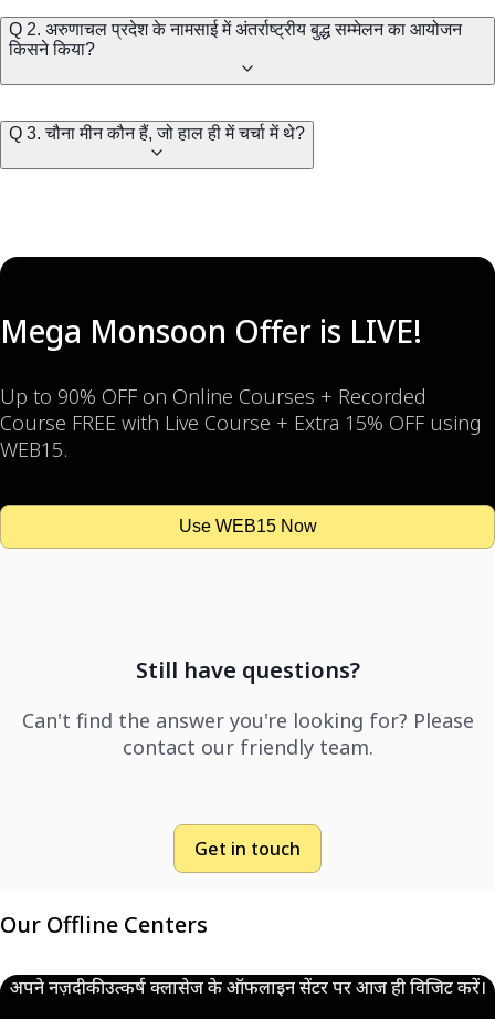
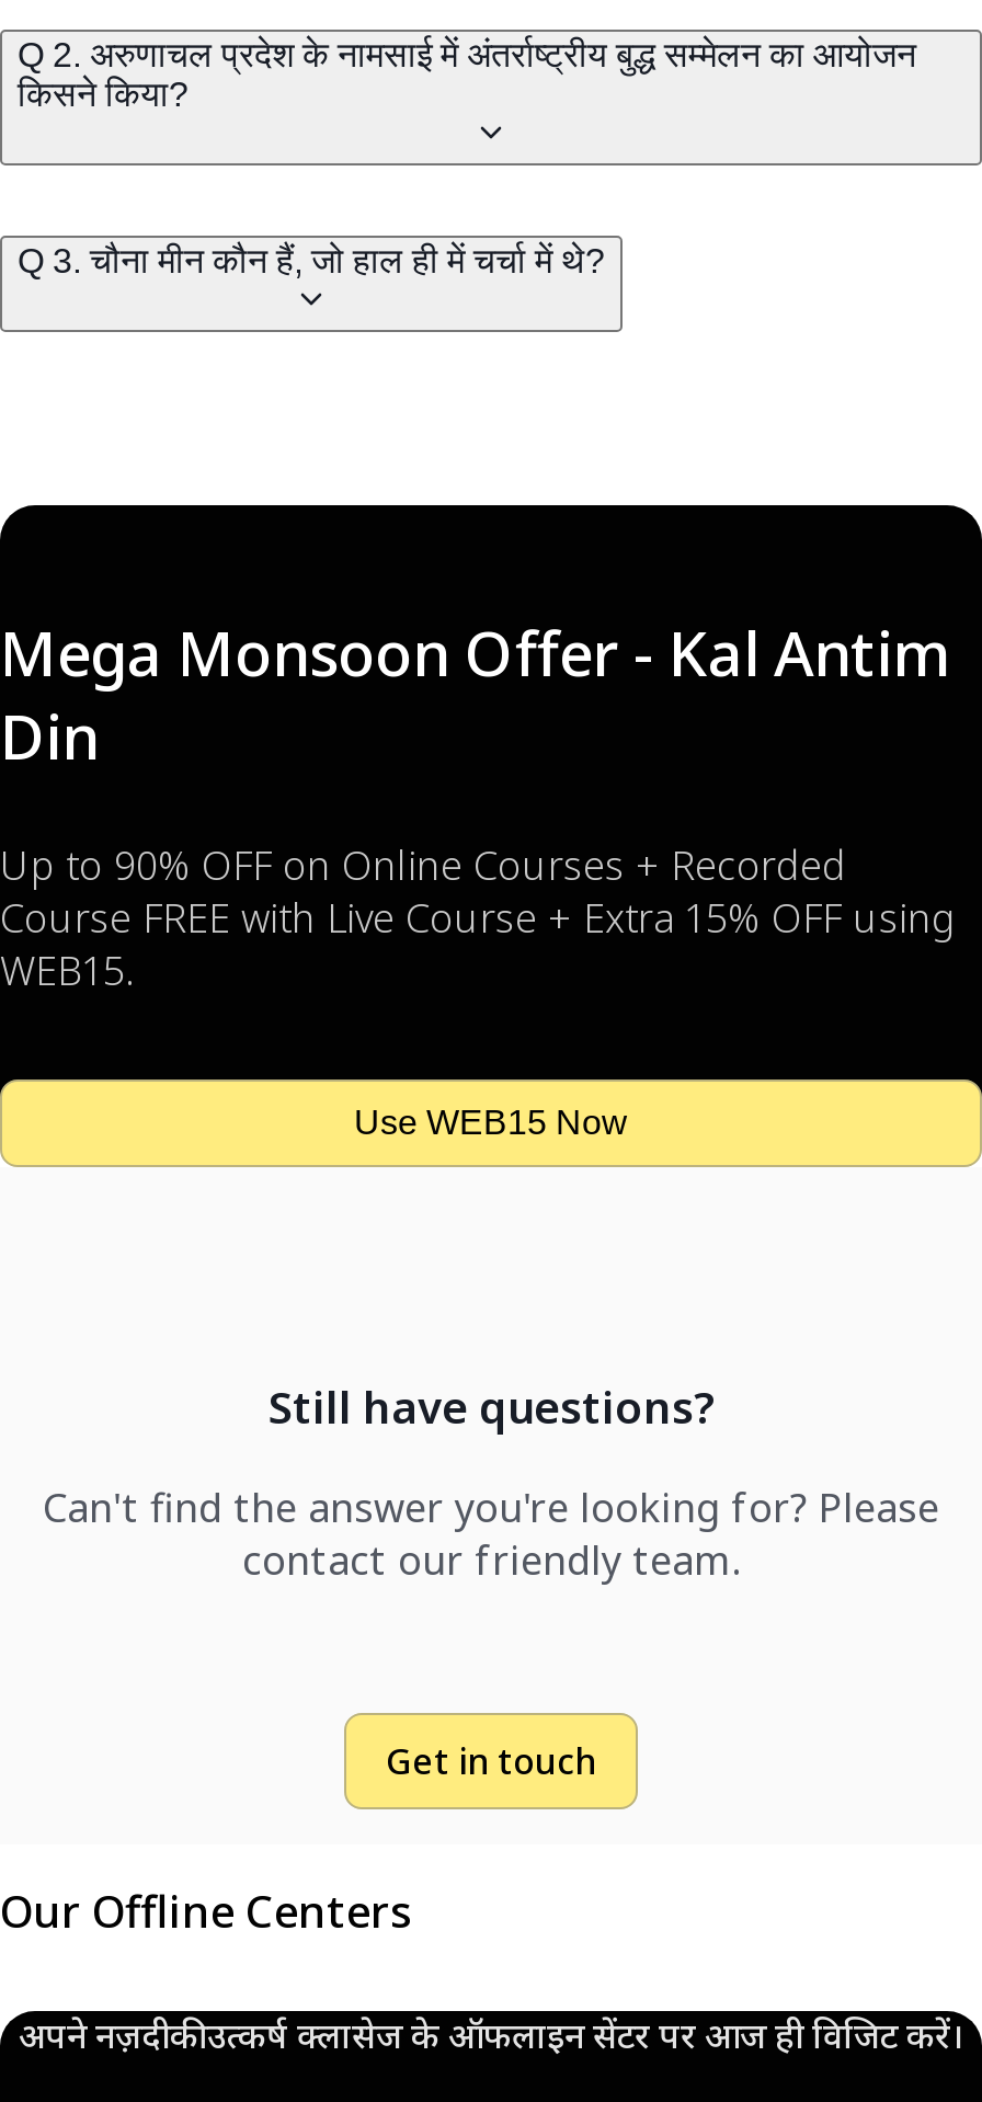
- Mega Monsoon Offer is LIVE!
+ Mega Monsoon Offer - Kal Antim
+ Din
